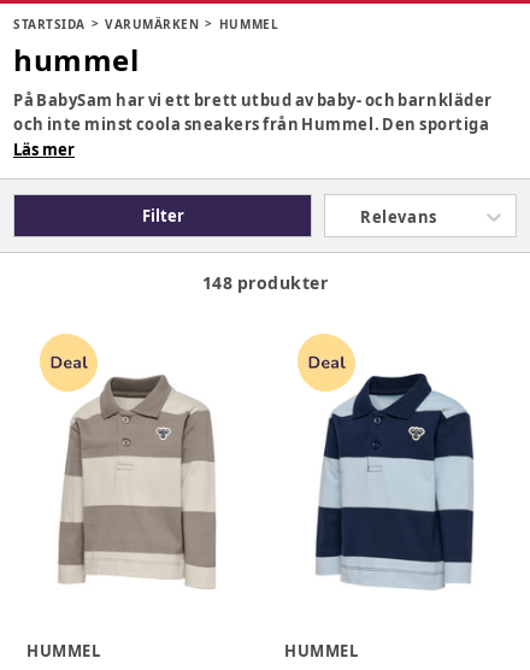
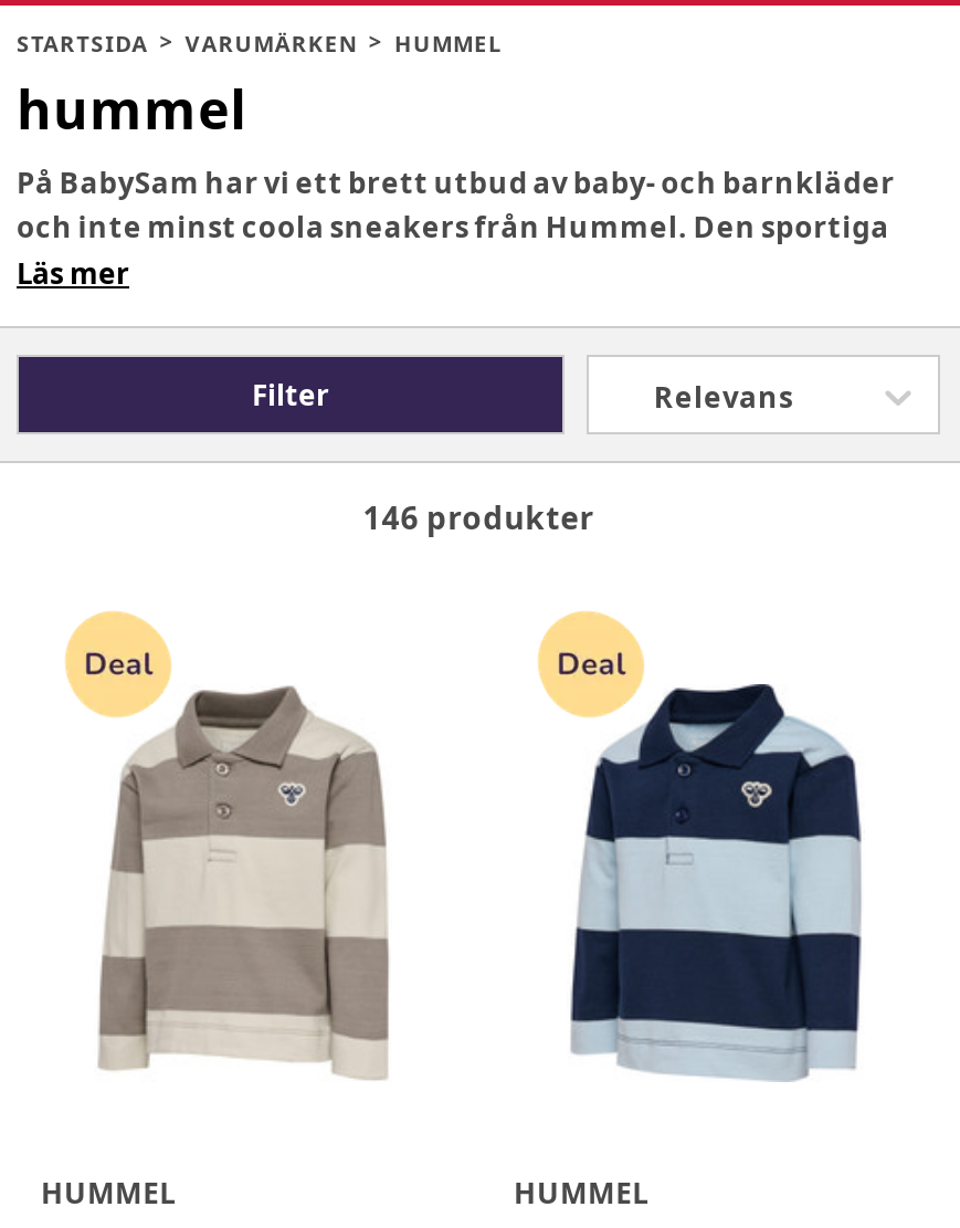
- 148 produkter
+ 146 produkter
